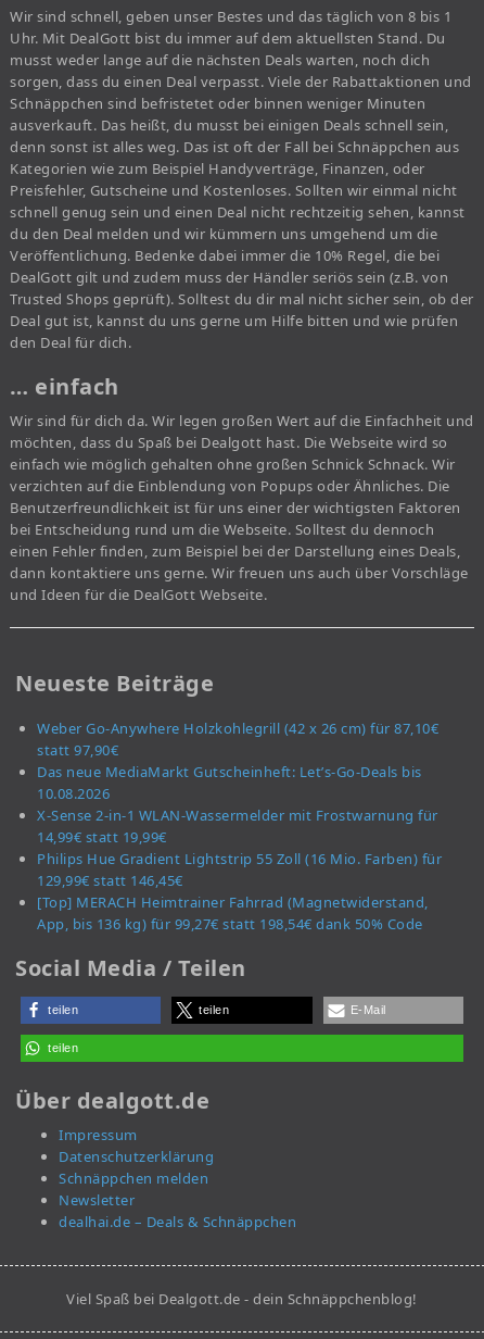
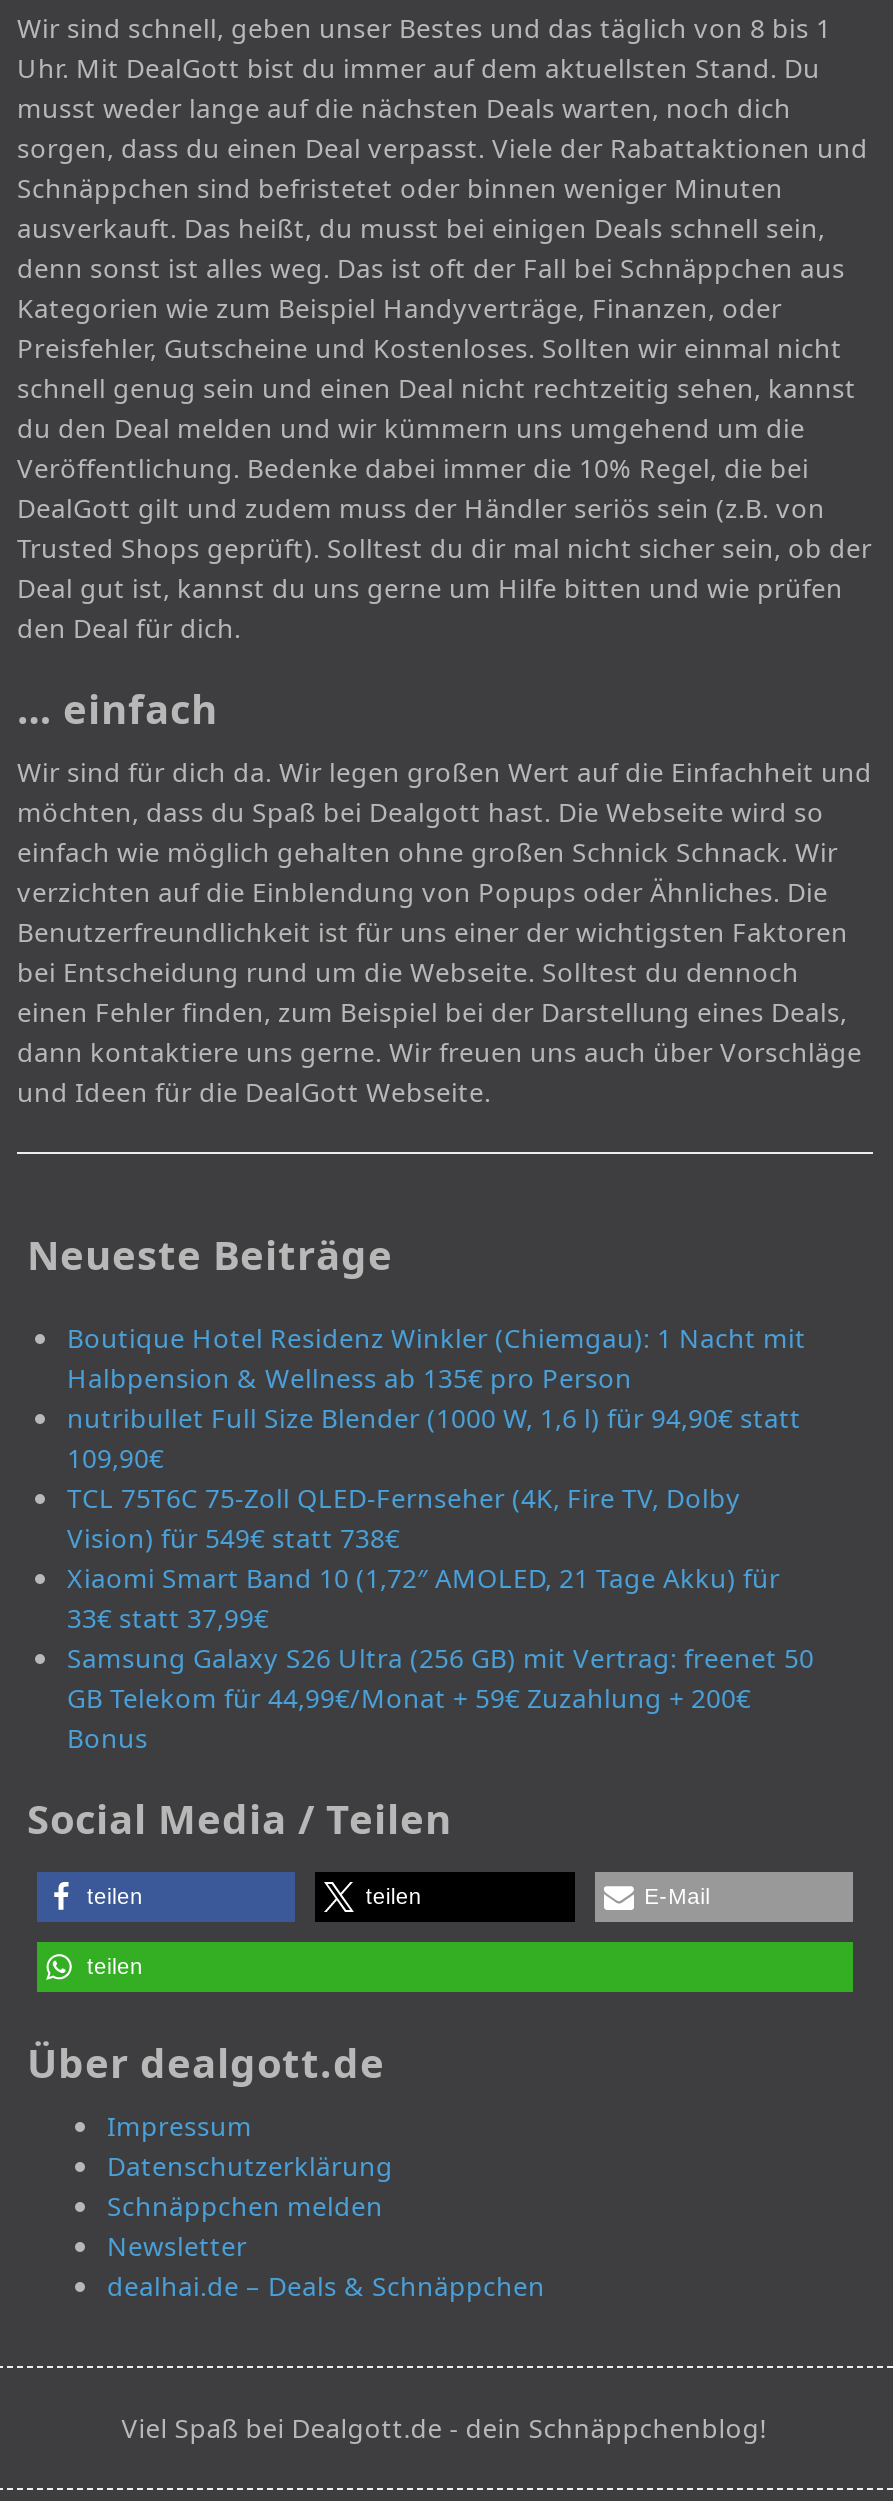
- Weber Go-Anywhere Holzkohlegrill (42 x 26 cm) für 87,10€
- statt 97,90€
- Das neue MediaMarkt Gutscheinheft: Let’s-Go-Deals bis
- 10.08.2026
- X-Sense 2-in-1 WLAN-Wassermelder mit Frostwarnung für
- 14,99€ statt 19,99€
- Philips Hue Gradient Lightstrip 55 Zoll (16 Mio. Farben) für
- 129,99€ statt 146,45€
- [Top] MERACH Heimtrainer Fahrrad (Magnetwiderstand,
- App, bis 136 kg) für 99,27€ statt 198,54€ dank 50% Code
+ Boutique Hotel Residenz Winkler (Chiemgau): 1 Nacht mit
+ Halbpension & Wellness ab 135€ pro Person
+ nutribullet Full Size Blender (1000 W, 1,6 l) für 94,90€ statt
+ 109,90€
+ TCL 75T6C 75-Zoll QLED-Fernseher (4K, Fire TV, Dolby
+ Vision) für 549€ statt 738€
+ Xiaomi Smart Band 10 (1,72″ AMOLED, 21 Tage Akku) für
+ 33€ statt 37,99€
+ Samsung Galaxy S26 Ultra (256 GB) mit Vertrag: freenet 50
+ GB Telekom für 44,99€/Monat + 59€ Zuzahlung + 200€
+ Bonus
